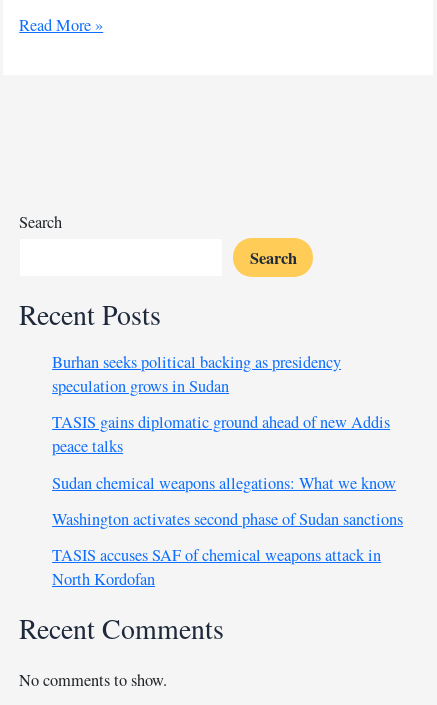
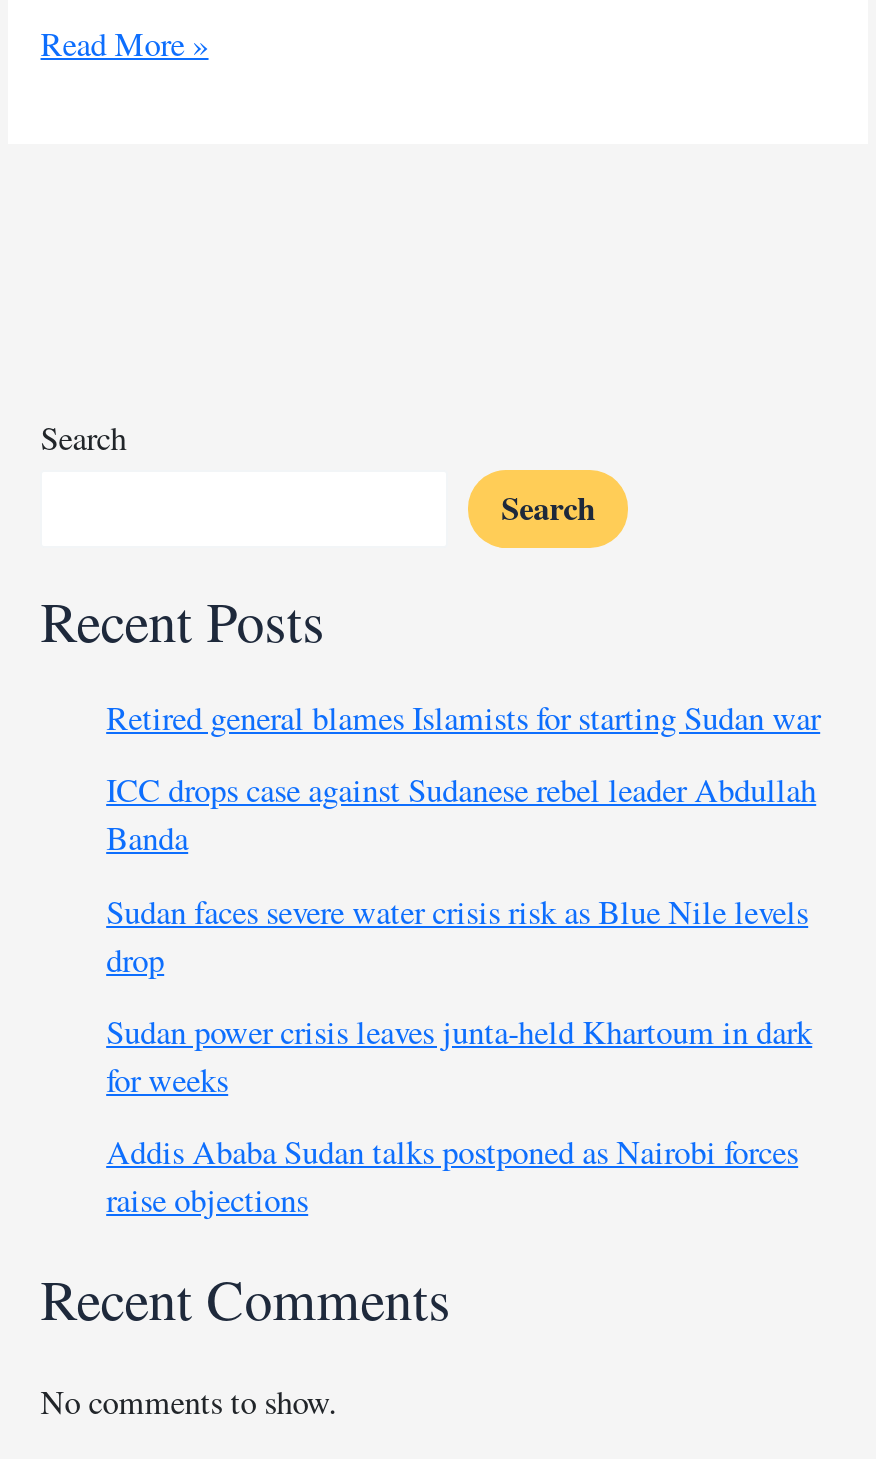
- Burhan seeks political backing as presidency
- speculation grows in Sudan
+ Retired general blames Islamists for starting Sudan war

- TASIS gains diplomatic ground ahead of new Addis
- peace talks
+ ICC drops case against Sudanese rebel leader Abdullah
+ Banda

- Sudan chemical weapons allegations: What we know
+ Sudan faces severe water crisis risk as Blue Nile levels
+ drop

- Washington activates second phase of Sudan sanctions
+ Sudan power crisis leaves junta-held Khartoum in dark
+ for weeks

- TASIS accuses SAF of chemical weapons attack in
- North Kordofan
+ Addis Ababa Sudan talks postponed as Nairobi forces
+ raise objections
